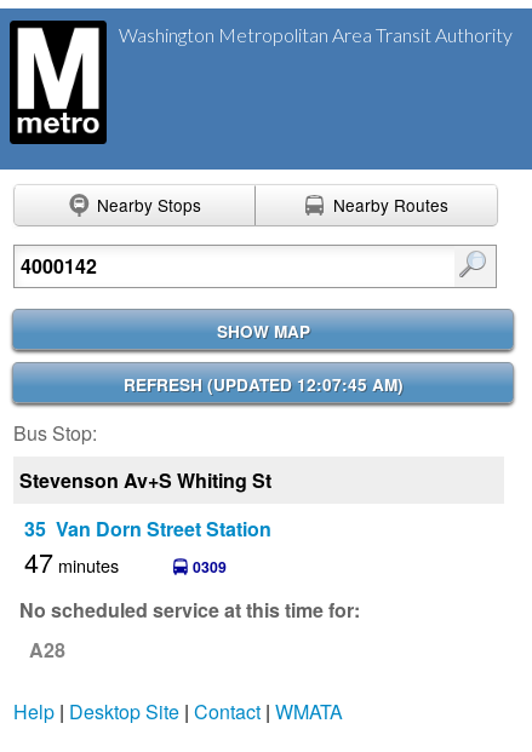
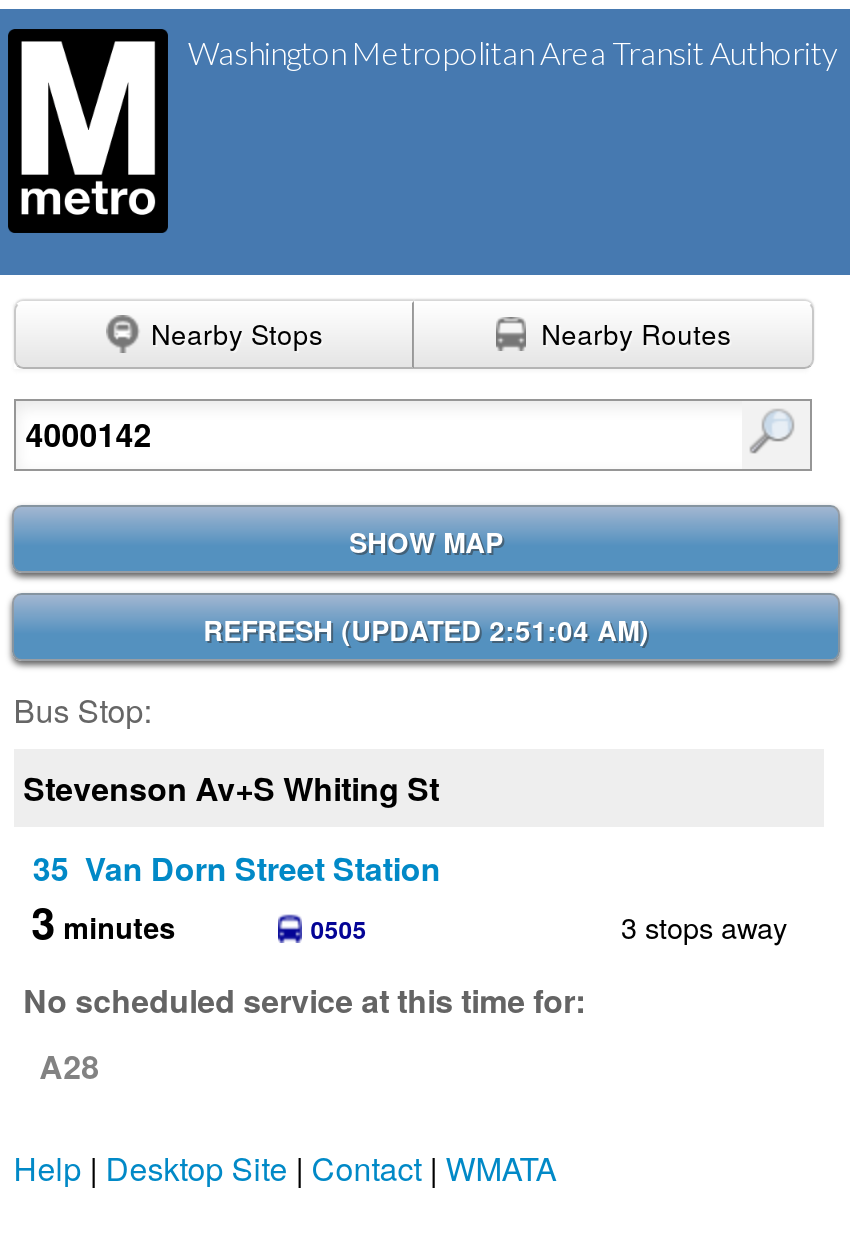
- REFRESH (UPDATED 12:07:45 AM)
+ REFRESH (UPDATED 2:51:04 AM)

- 47 minutes
- 0309
+ 3 minutes
+ 0505
+ 3 stops away
